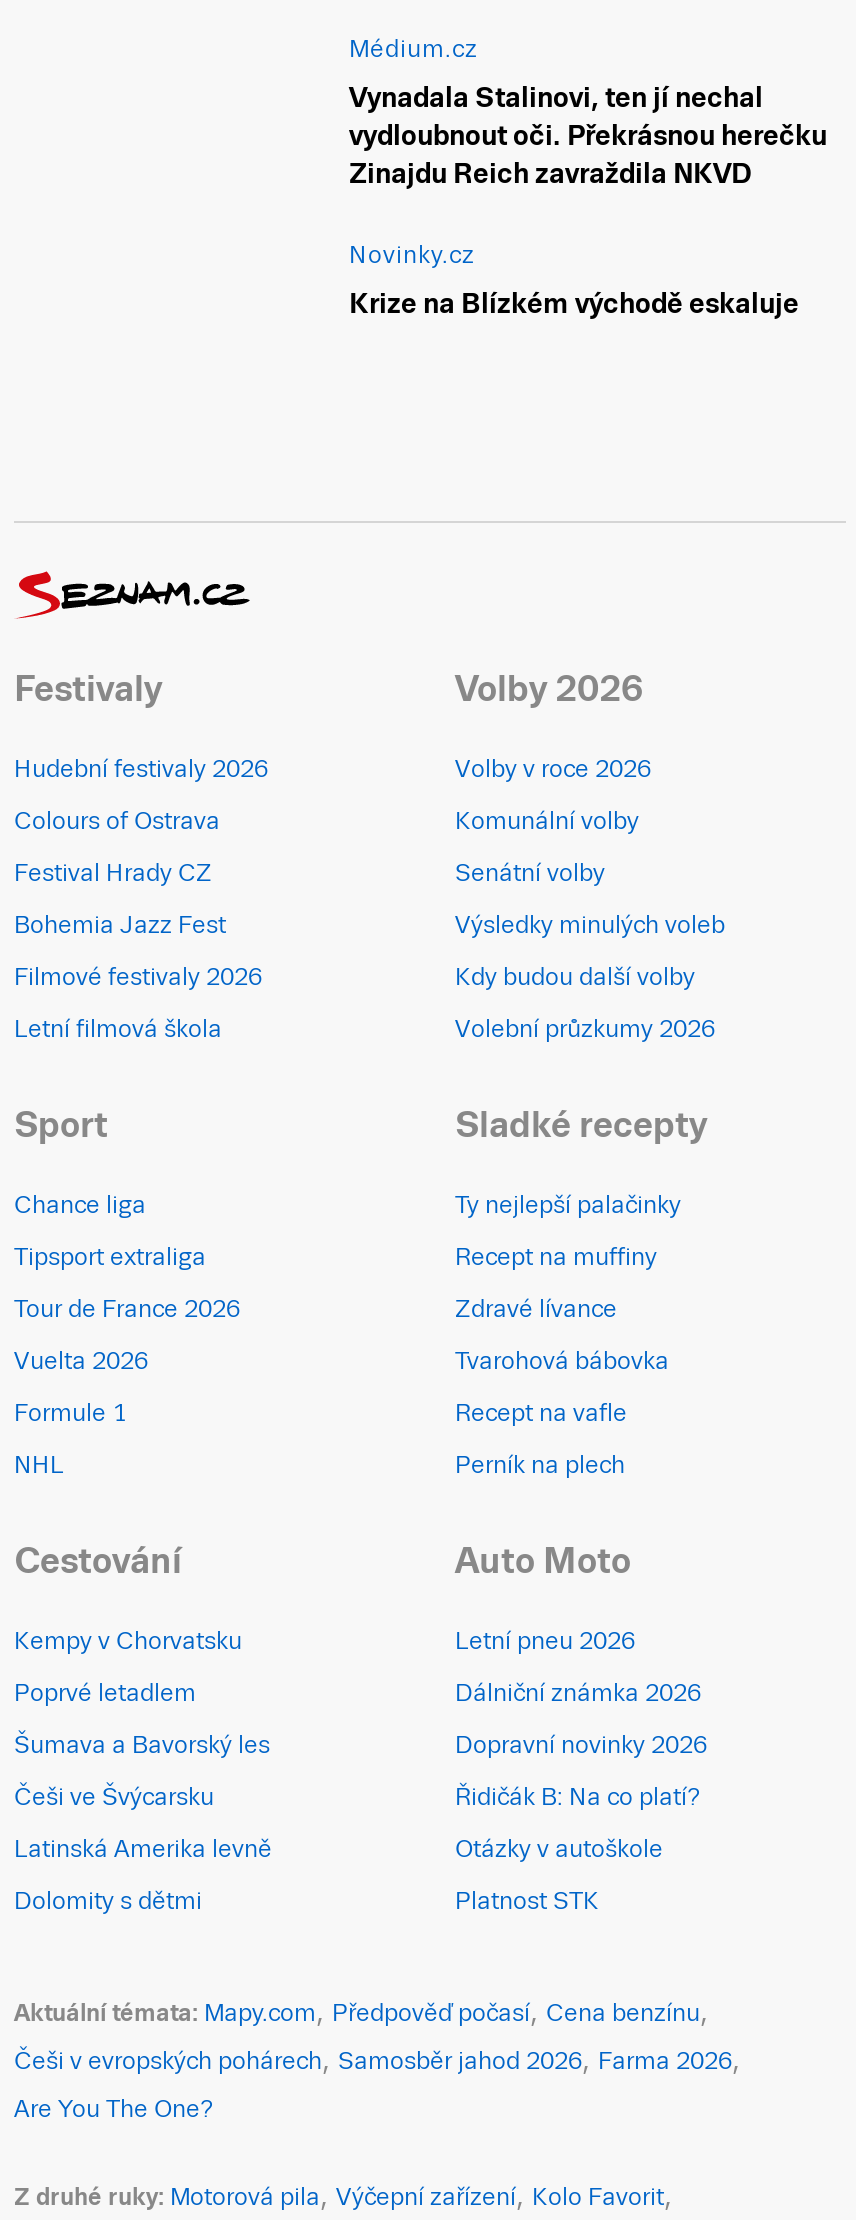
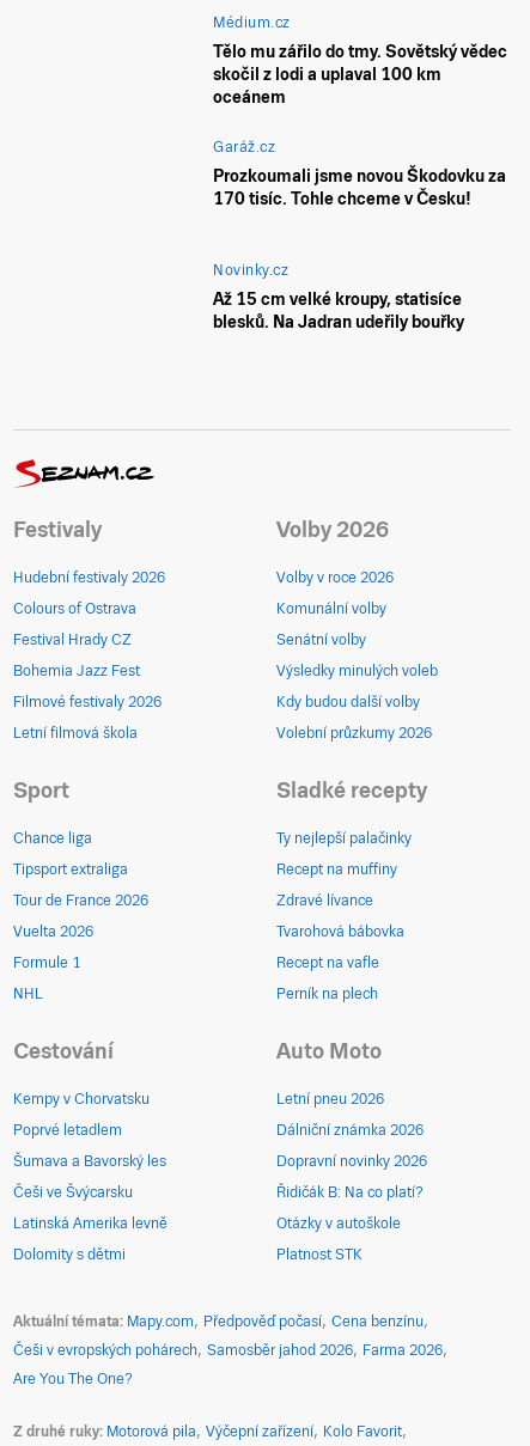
- Vynadala Stalinovi, ten jí nechal
- vydloubnout oči. Překrásnou herečku
- Zinajdu Reich zavraždila NKVD
+ Tělo mu zářilo do tmy. Sovětský vědec
+ skočil z lodi a uplaval 100 km
+ oceánem
+ Garáž.cz
+ Prozkoumali jsme novou Škodovku za
+ 170 tisíc. Tohle chceme v Česku!

- Krize na Blízkém východě eskaluje
+ Až 15 cm velké kroupy, statisíce
+ blesků. Na Jadran udeřily bouřky
